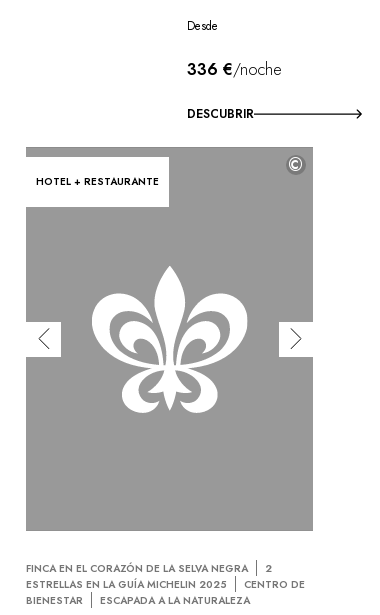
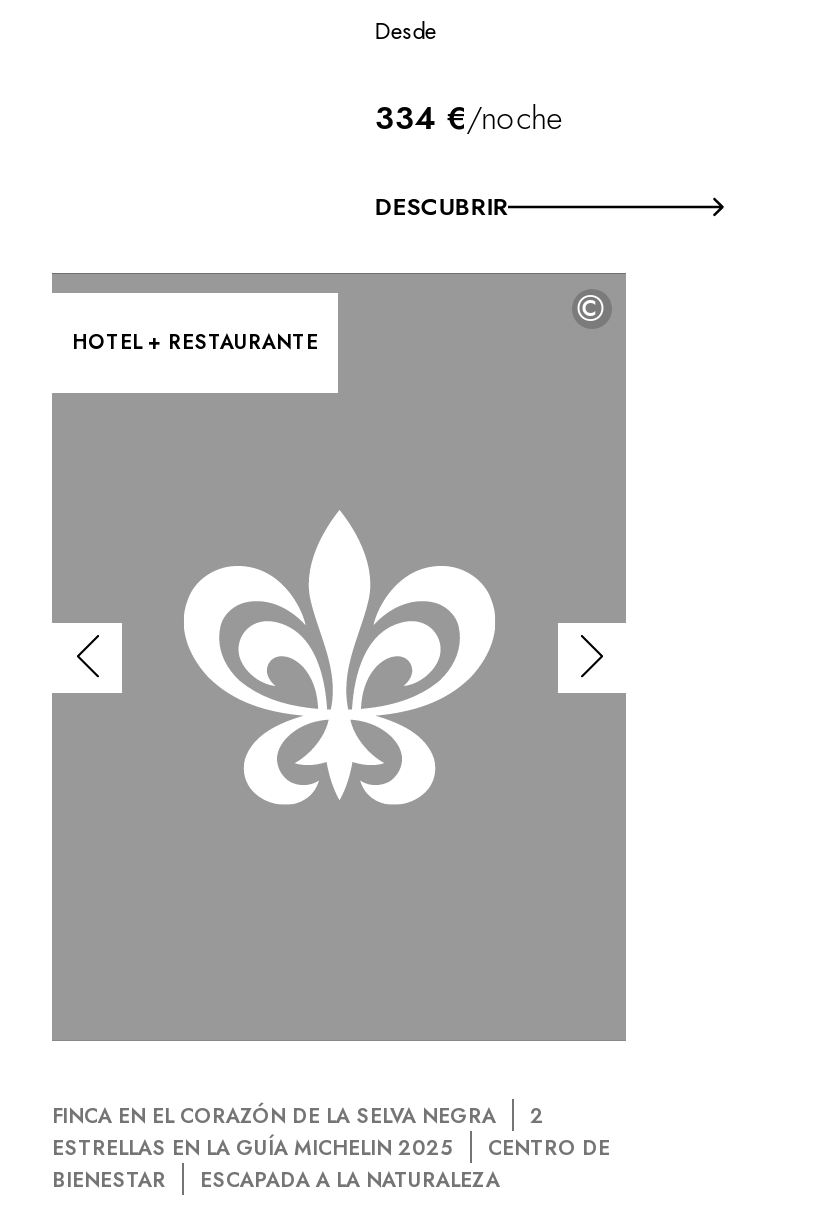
- 336 €/noche
+ 334 €/noche
